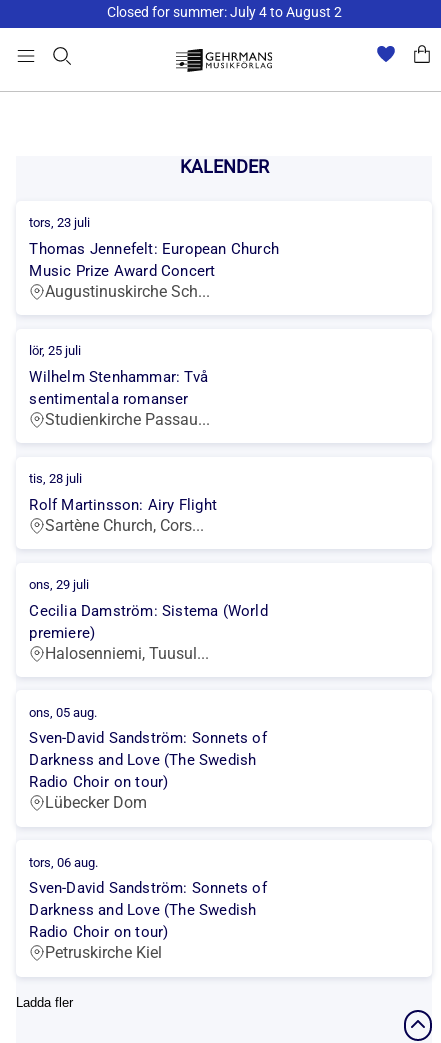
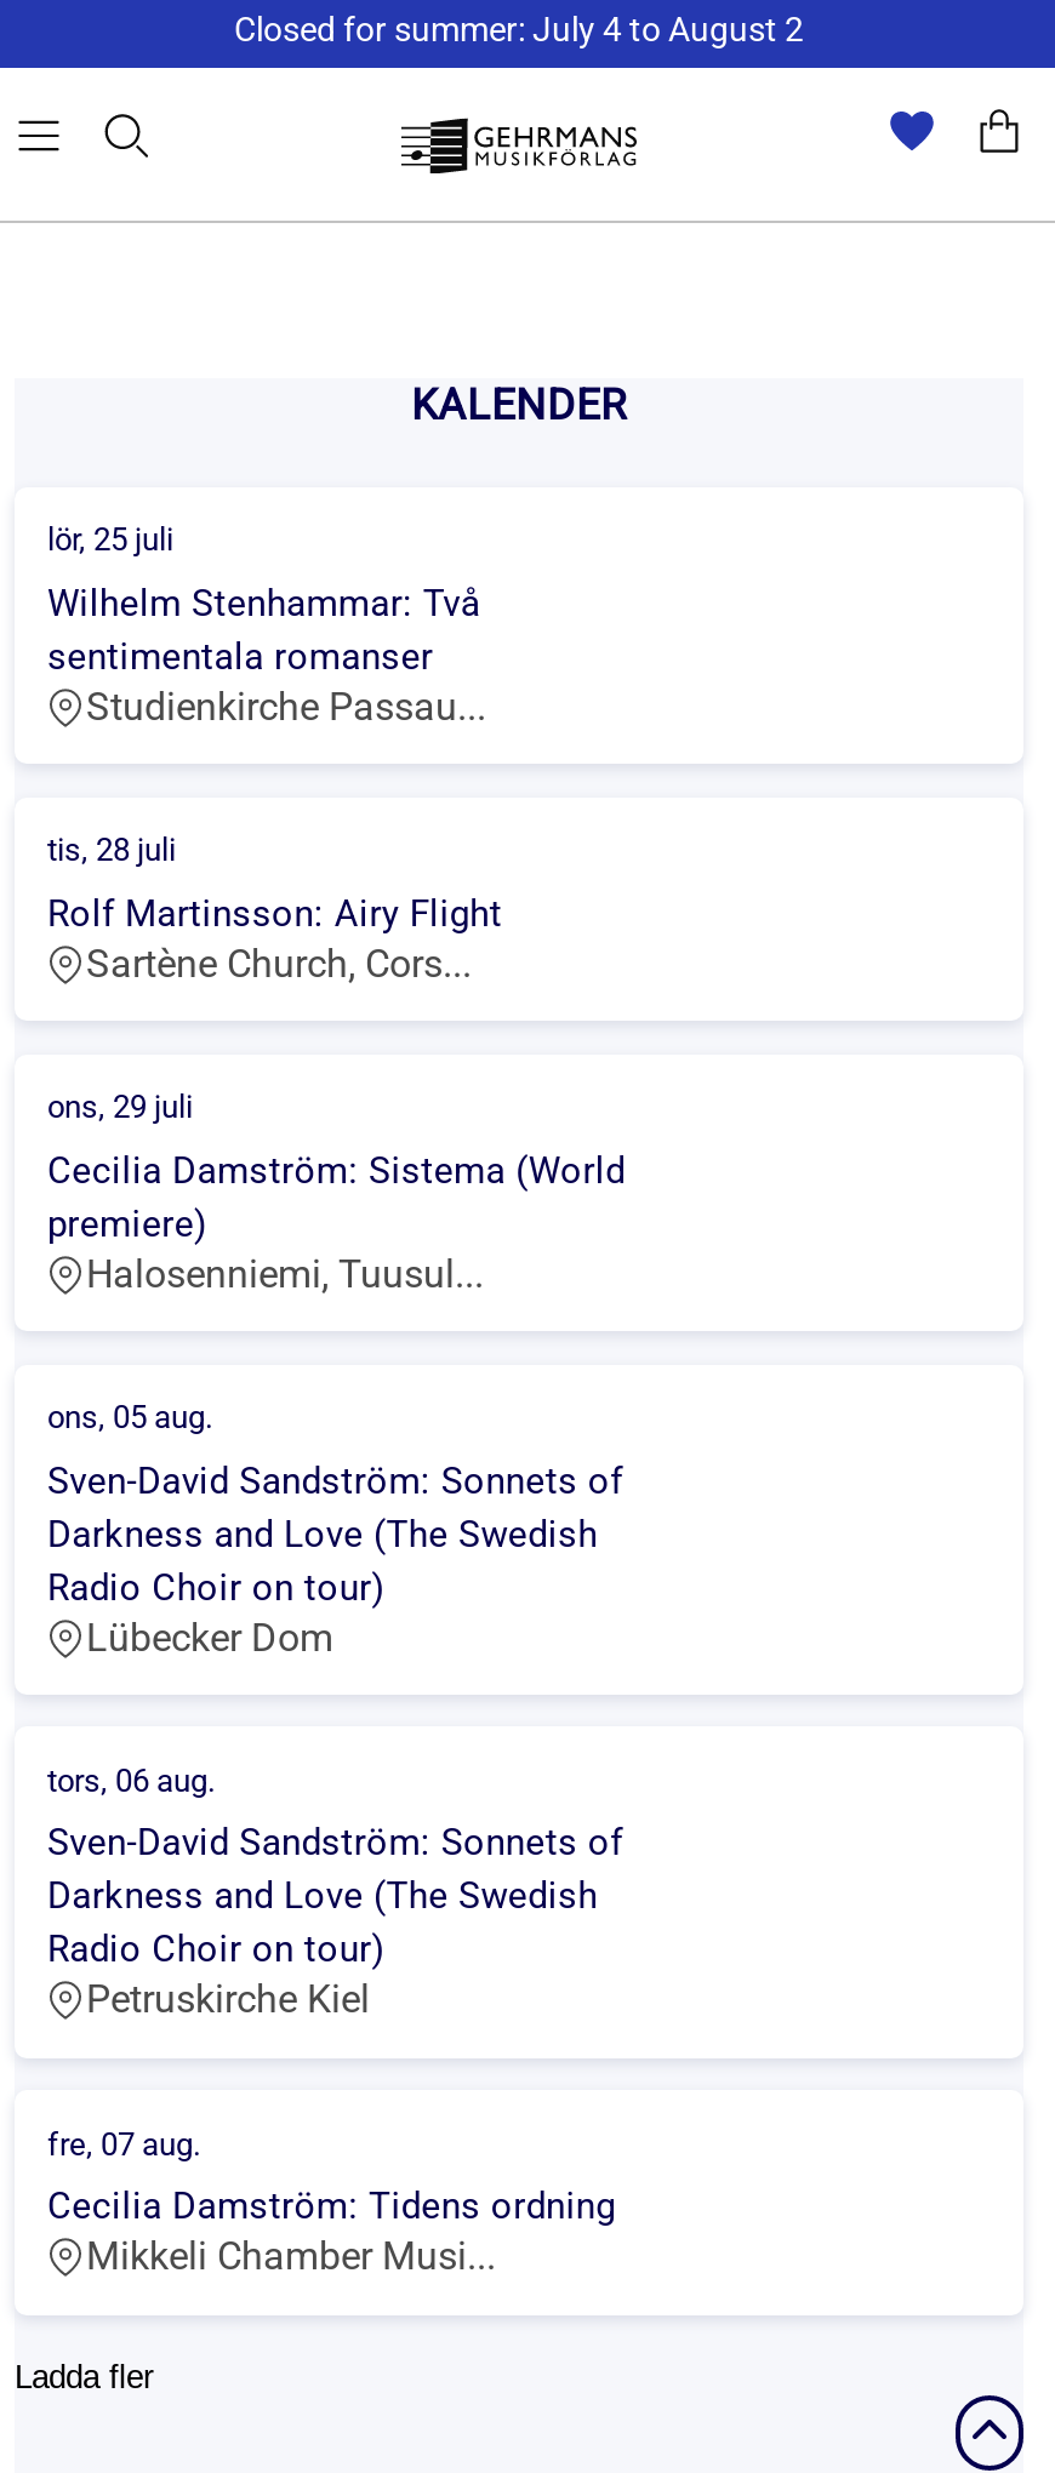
- tors, 23 juli
- Thomas Jennefelt: European Church
- Music Prize Award Concert
- Augustinuskirche Sch...

moved up: lör, 25 juli | Wilhelm Stenhammar: Två | sentimentala romanser | ... | Radio Choir on tour) | Petruskirche Kiel

+ fre, 07 aug.
+ Cecilia Damström: Tidens ordning
+ Mikkeli Chamber Musi...
